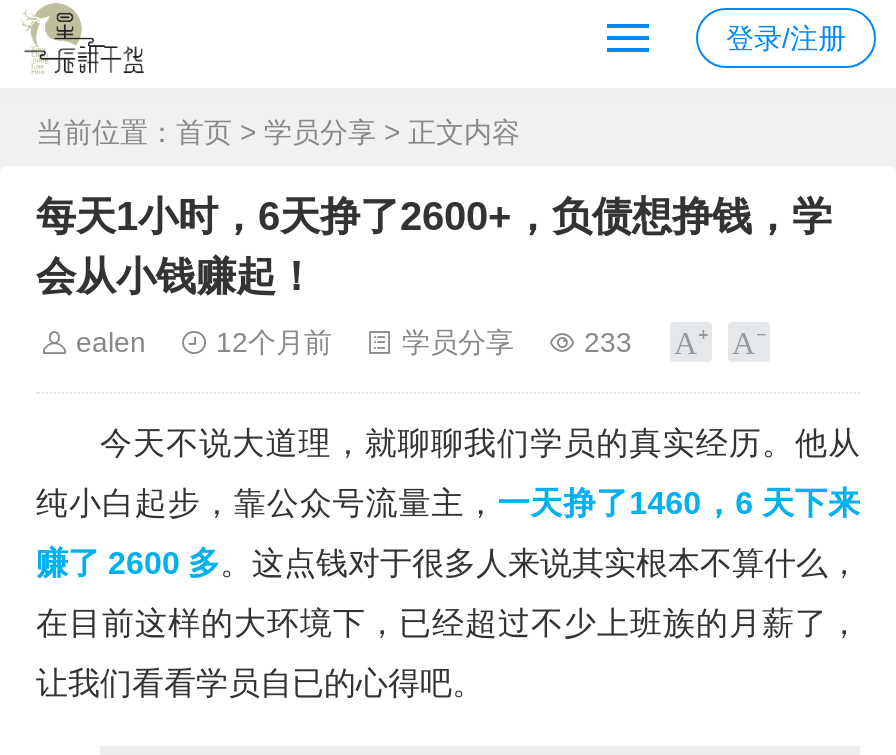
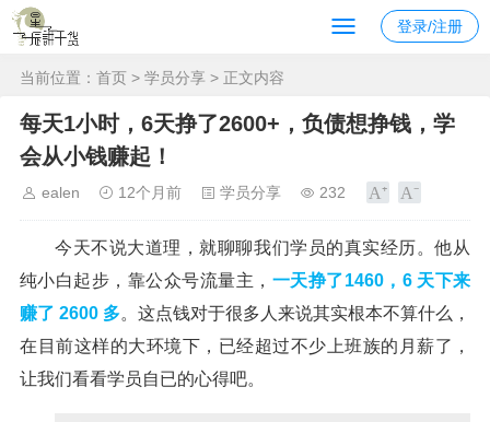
- 233
+ 232
